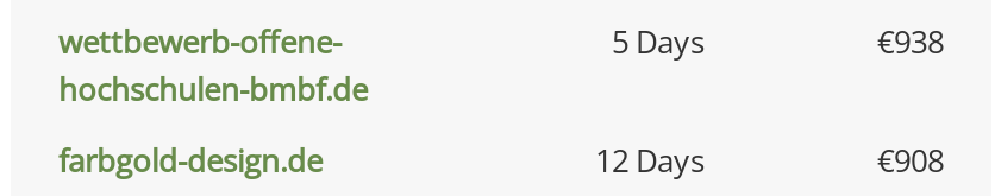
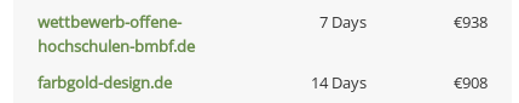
- 5 Days
+ 7 Days

- 12 Days
+ 14 Days
